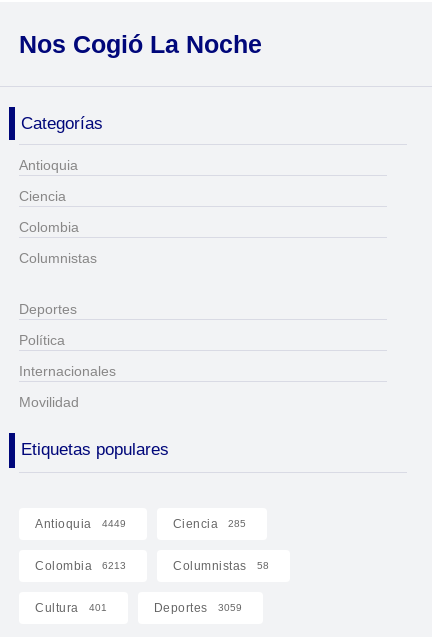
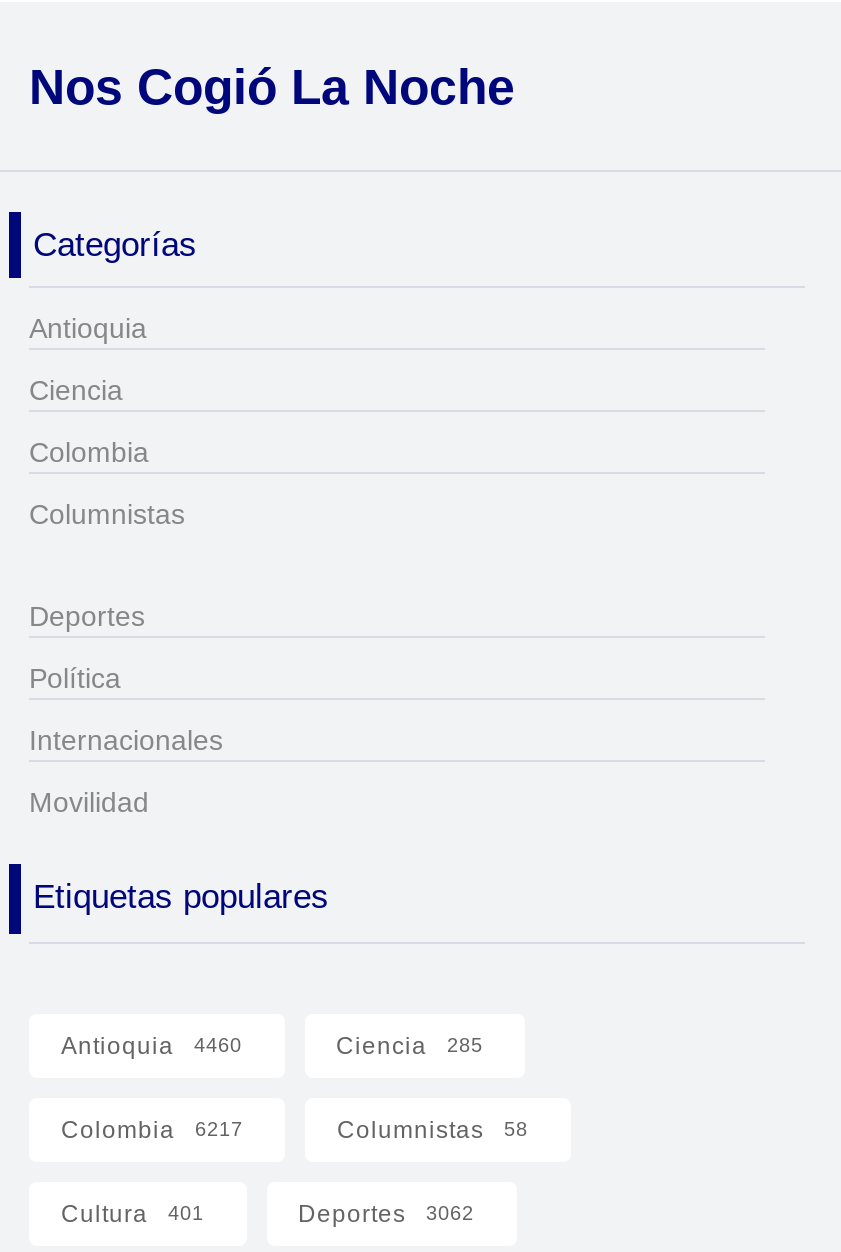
- Antioquia 4449
+ Antioquia 4460

- Colombia 6213
+ Colombia 6217

- Deportes 3059
+ Deportes 3062
